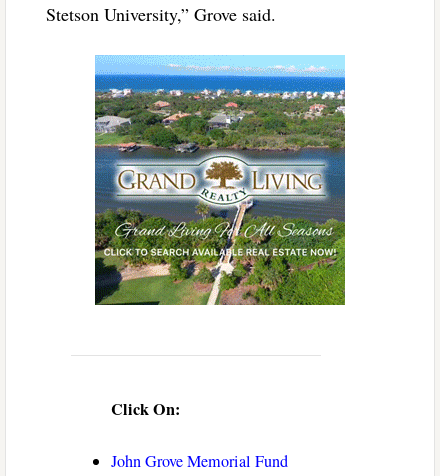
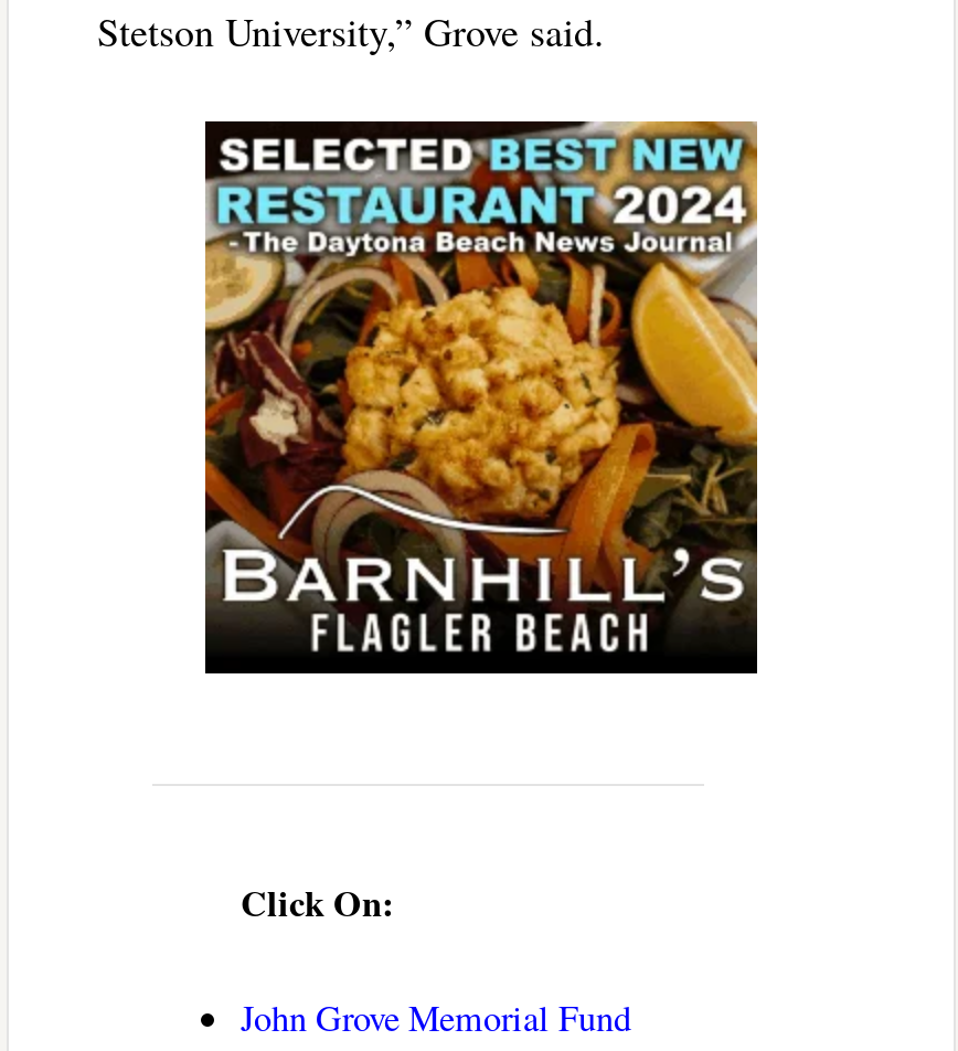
- [image]
+ [image]
